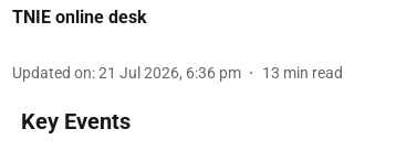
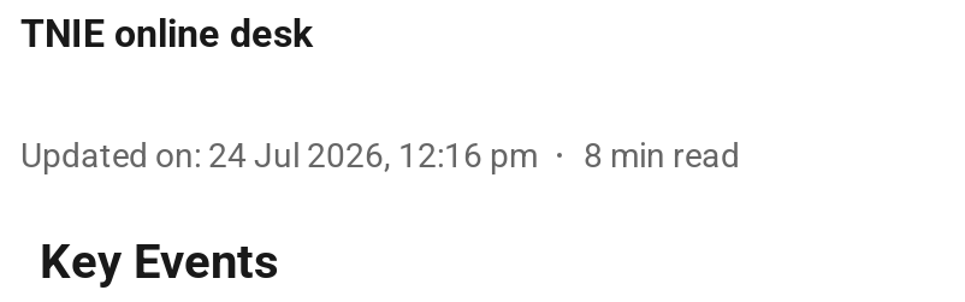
- Updated on: 21 Jul 2026, 6:36 pm
+ Updated on: 24 Jul 2026, 12:16 pm

- 13 min read
+ 8 min read
